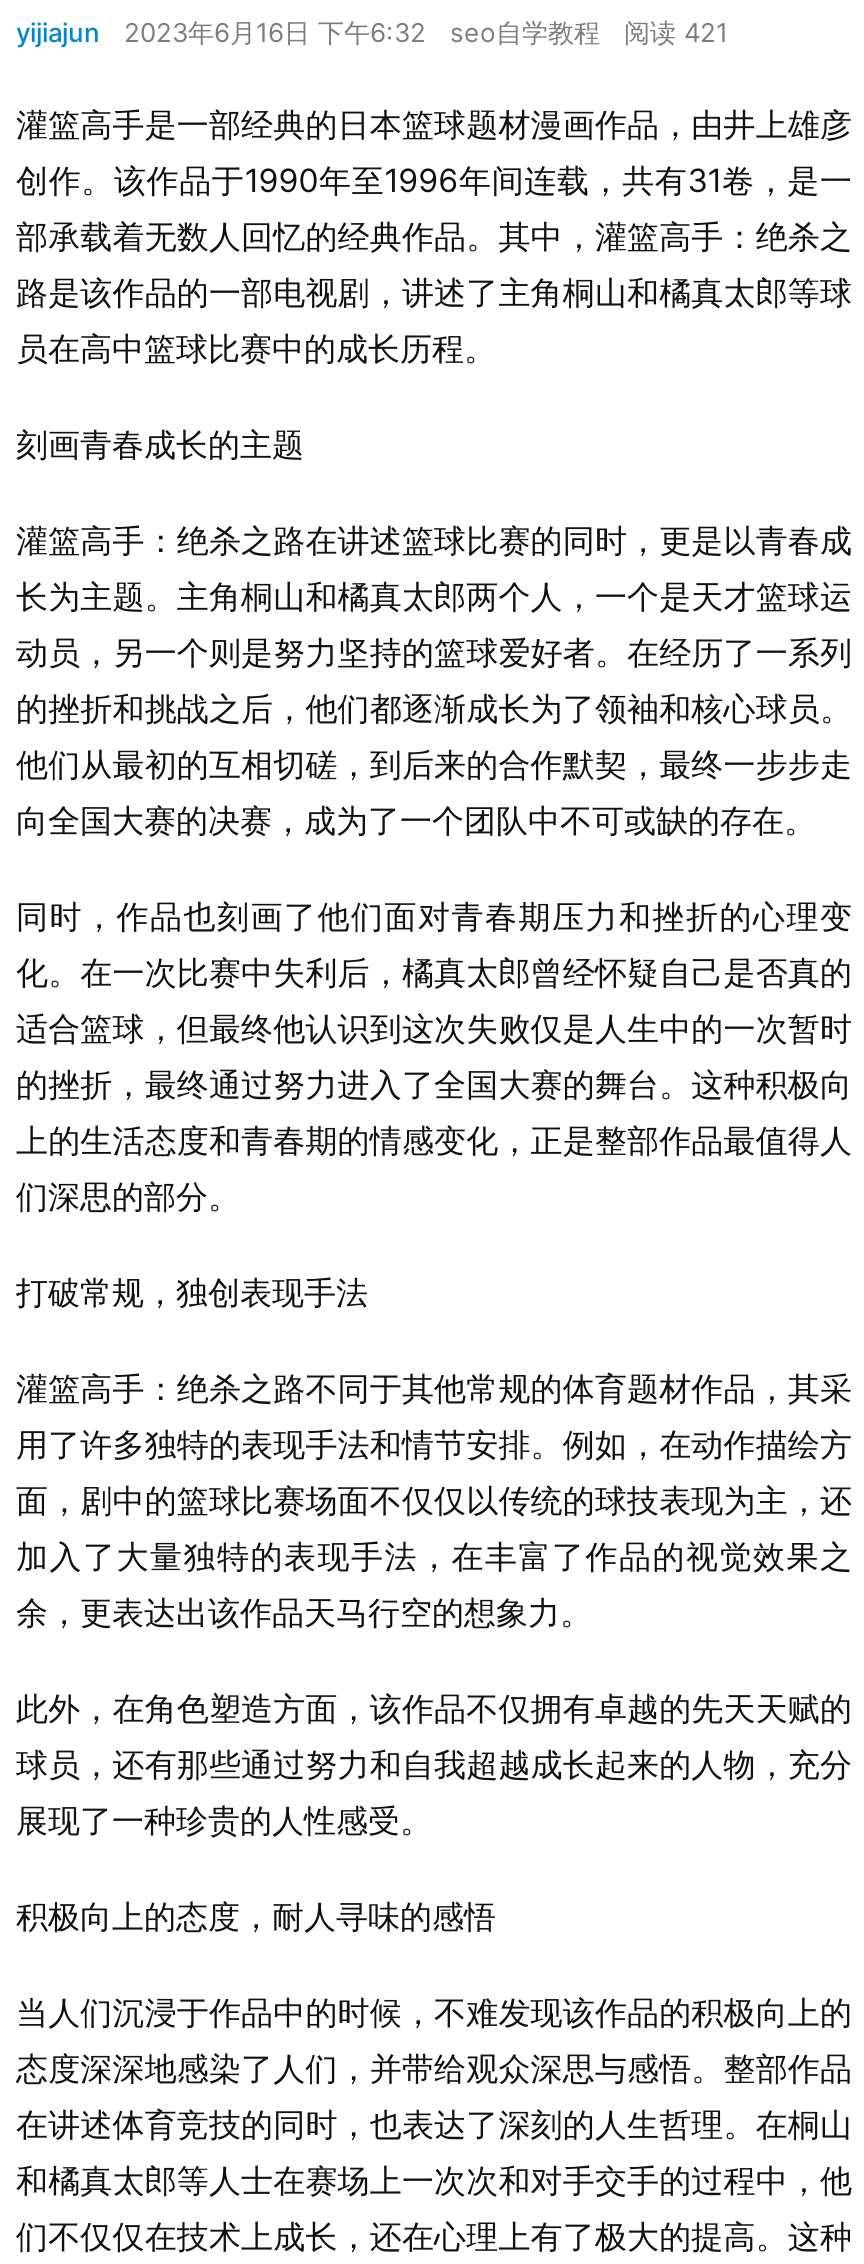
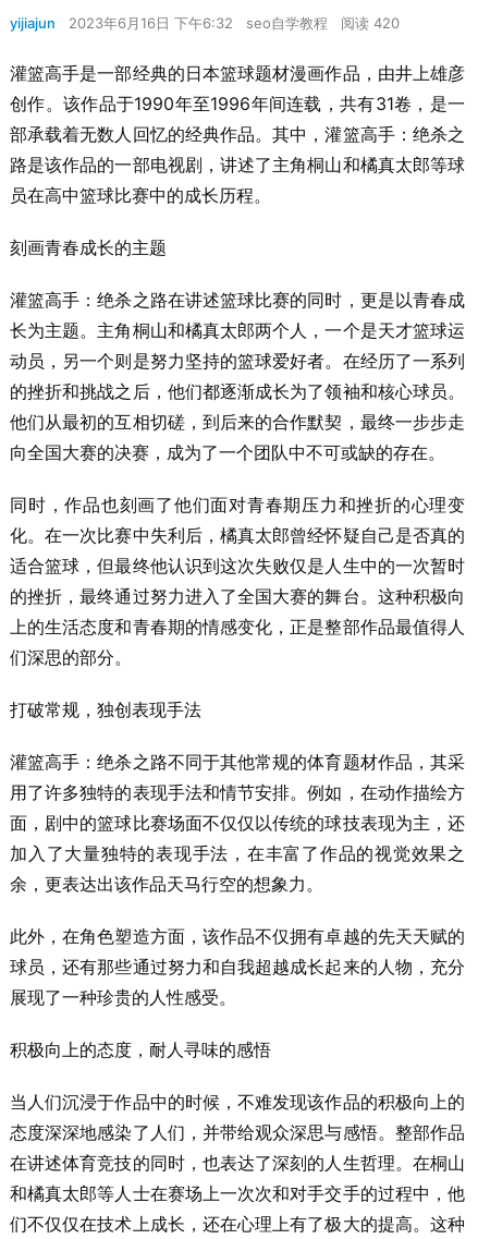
- yijiajun 2023年6月16日 下午6:32 seo自学教程 阅读 421
+ yijiajun 2023年6月16日 下午6:32 seo自学教程 阅读 420
